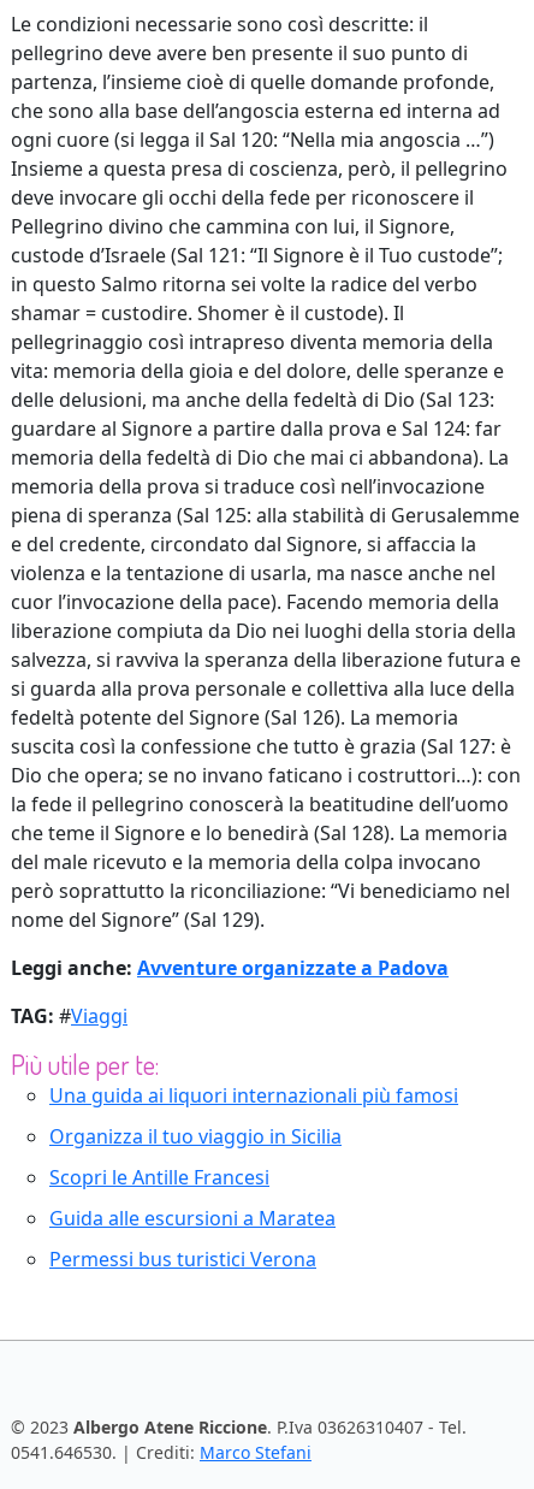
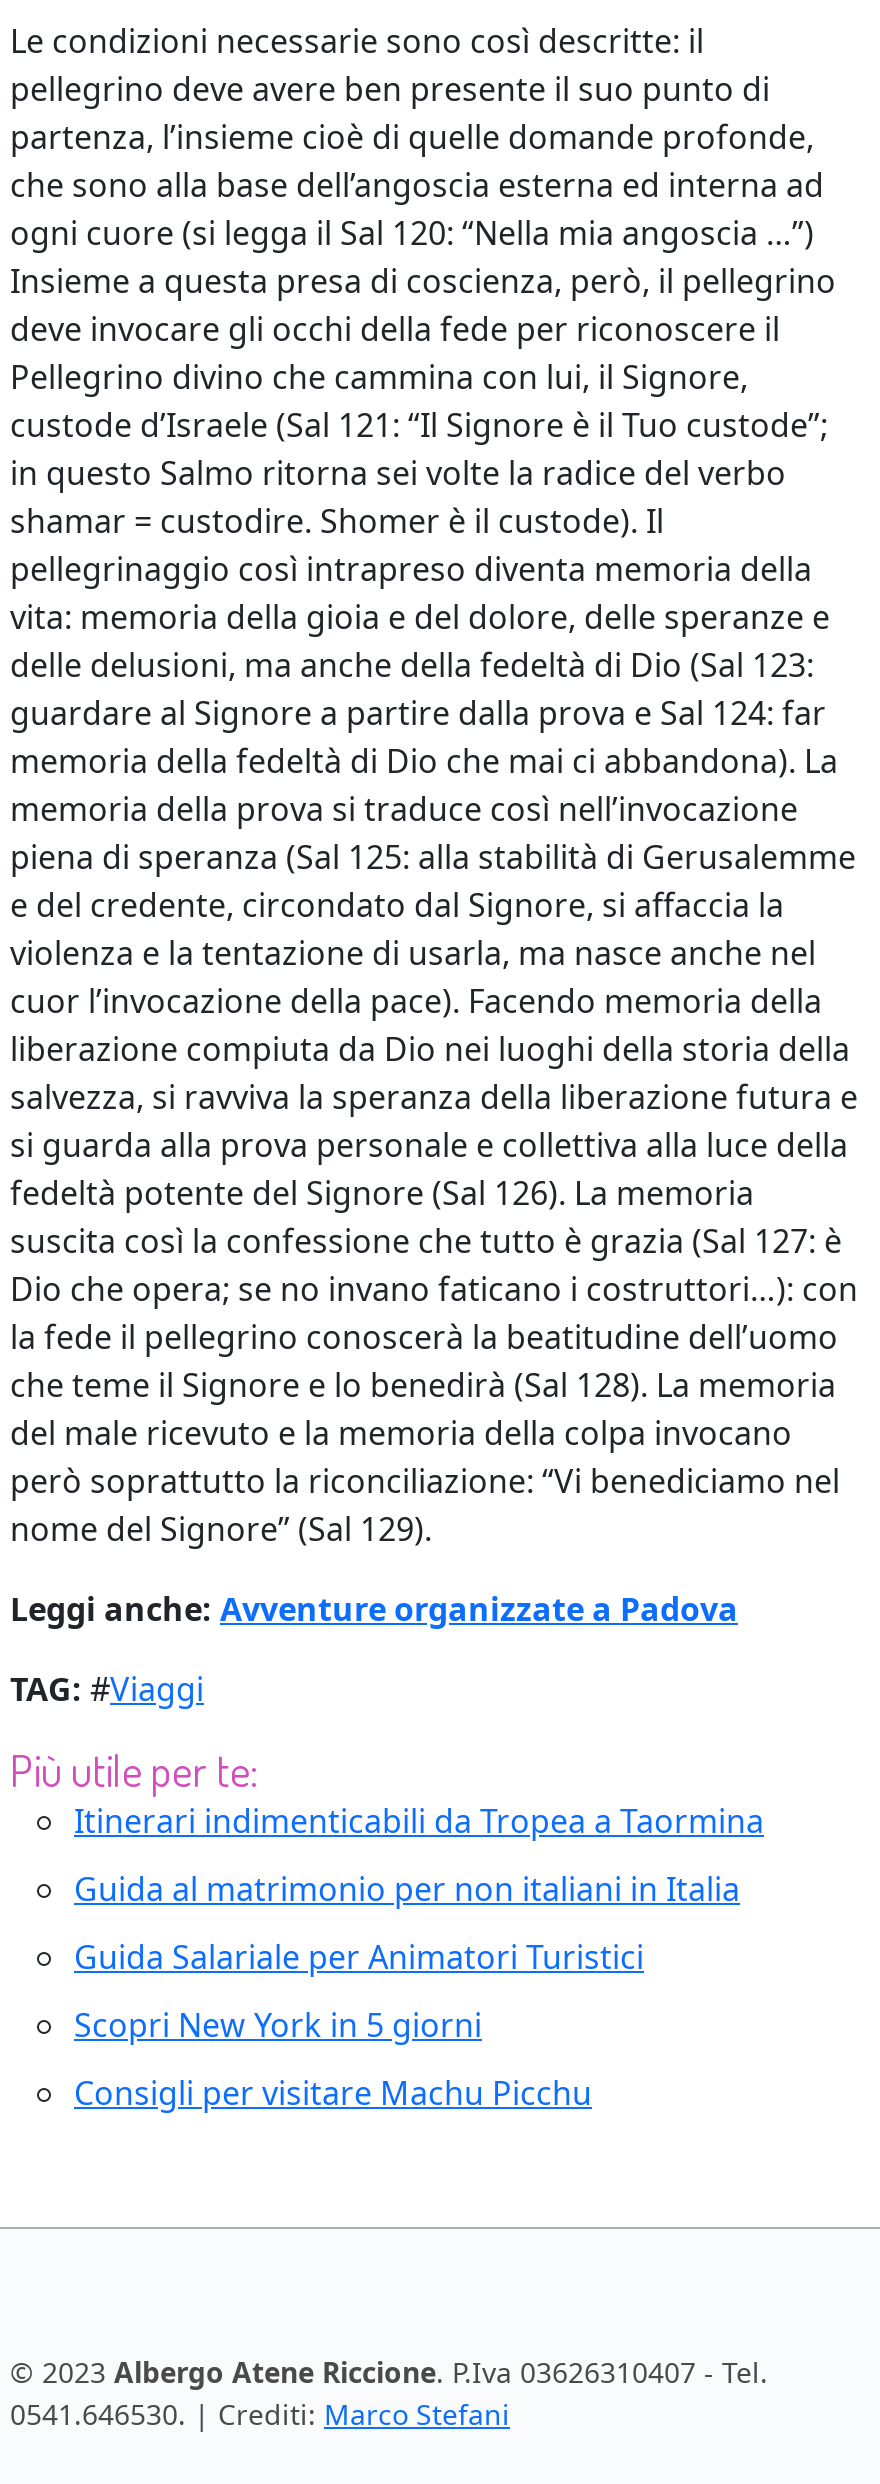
- Una guida ai liquori internazionali più famosi
+ Itinerari indimenticabili da Tropea a Taormina

- Organizza il tuo viaggio in Sicilia
+ Guida al matrimonio per non italiani in Italia

- Scopri le Antille Francesi
+ Guida Salariale per Animatori Turistici

- Guida alle escursioni a Maratea
+ Scopri New York in 5 giorni

- Permessi bus turistici Verona
+ Consigli per visitare Machu Picchu
